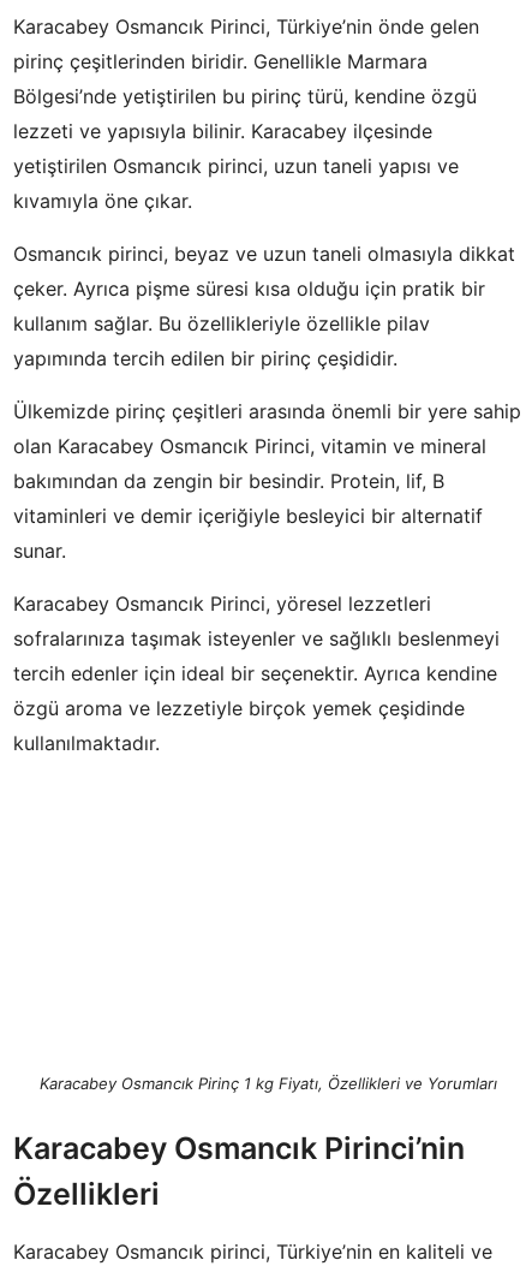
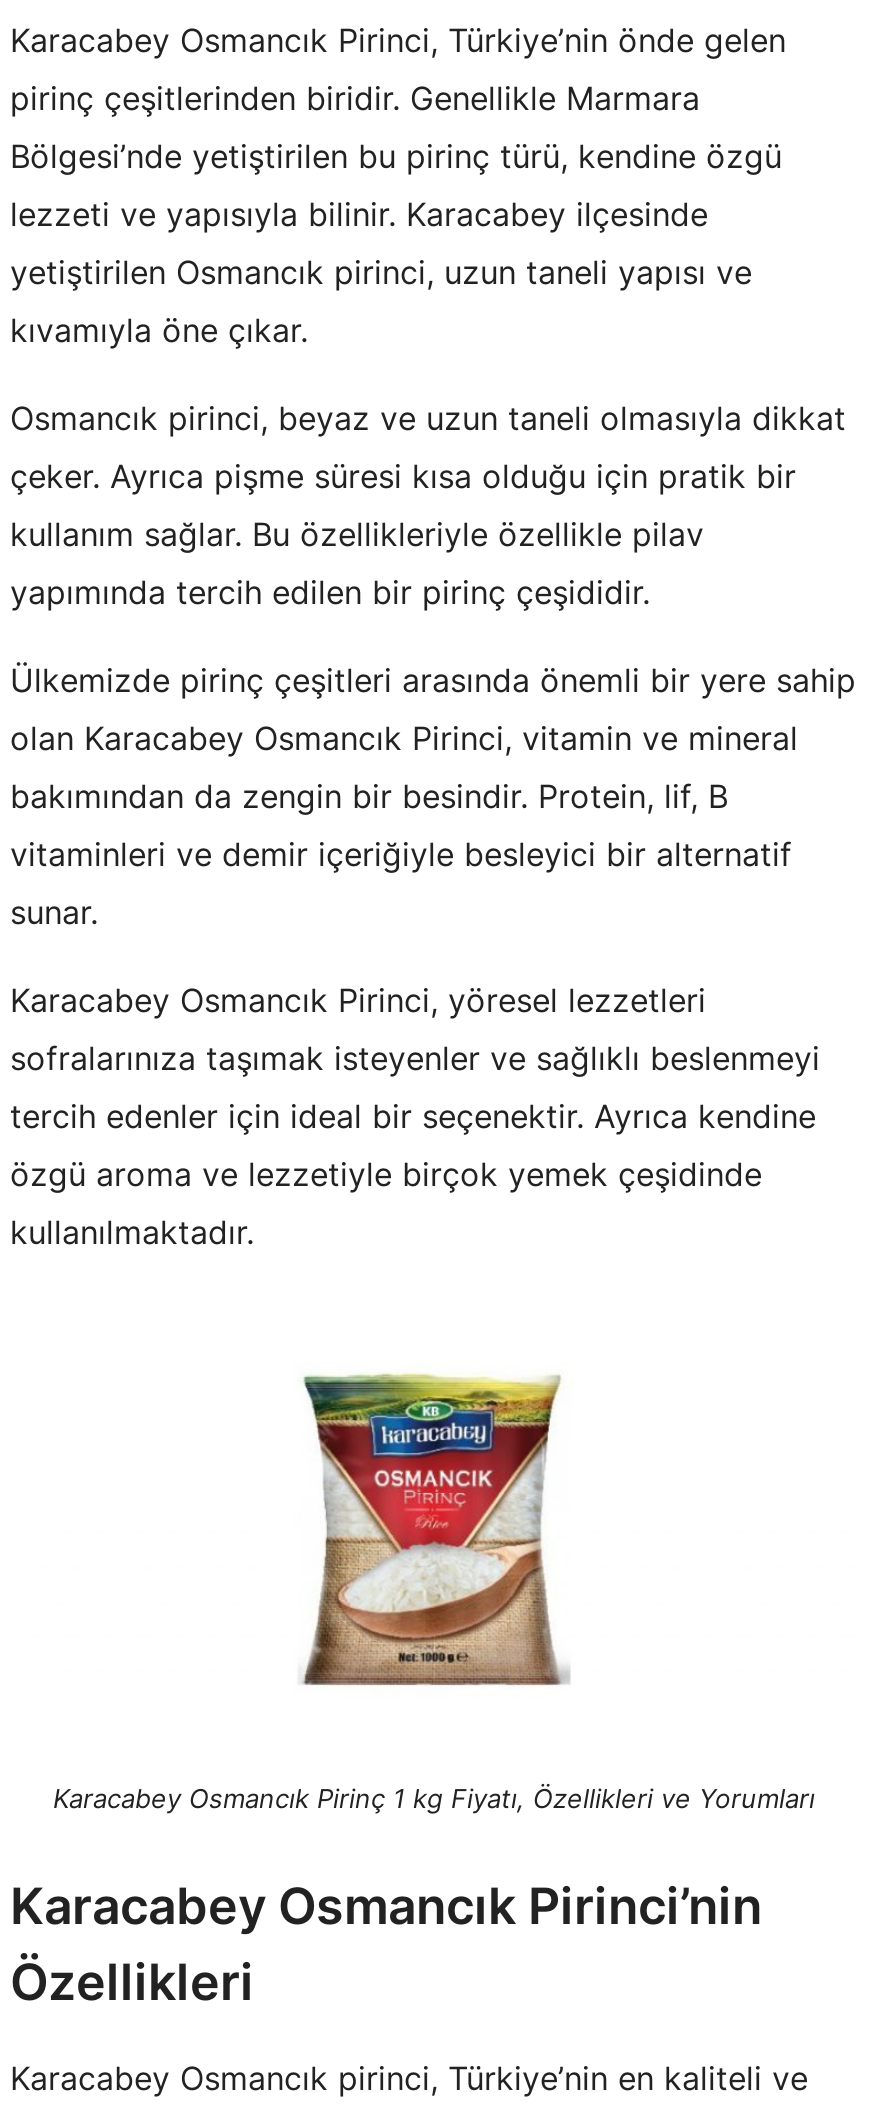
+ [image]
